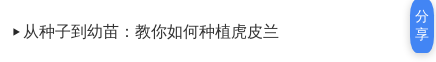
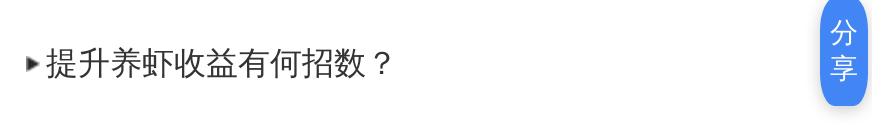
- 从种子到幼苗：教你如何种植虎皮兰
+ 提升养虾收益有何招数？
